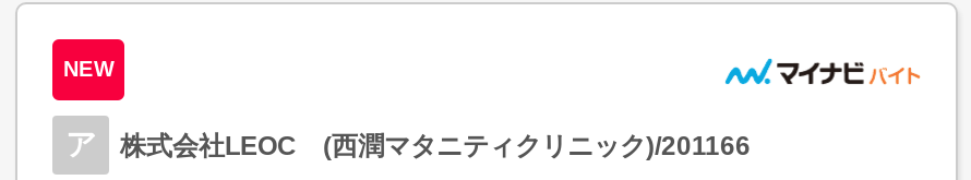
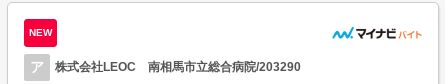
- 株式会社LEOC (西潤マタニティクリニック)/201166
+ 株式会社LEOC 南相馬市立総合病院/203290
